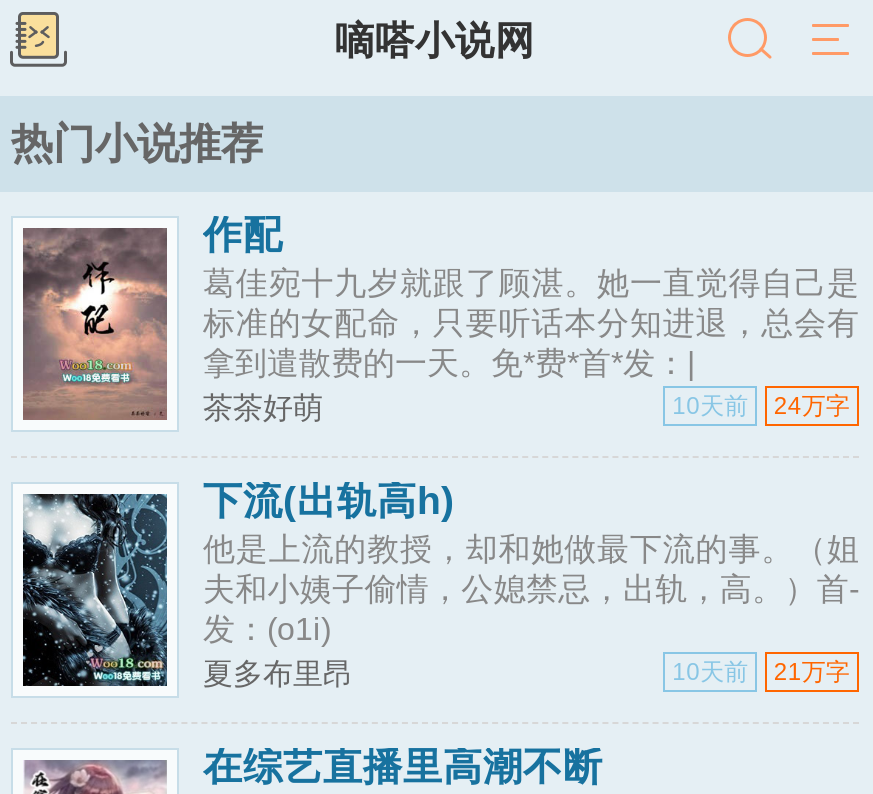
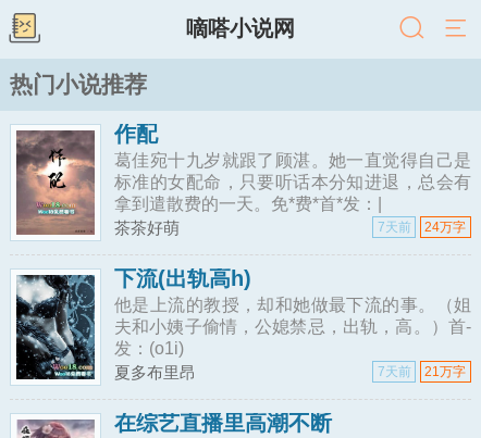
- 10天前 24万字
+ 7天前 24万字

- 10天前 21万字
+ 7天前 21万字
